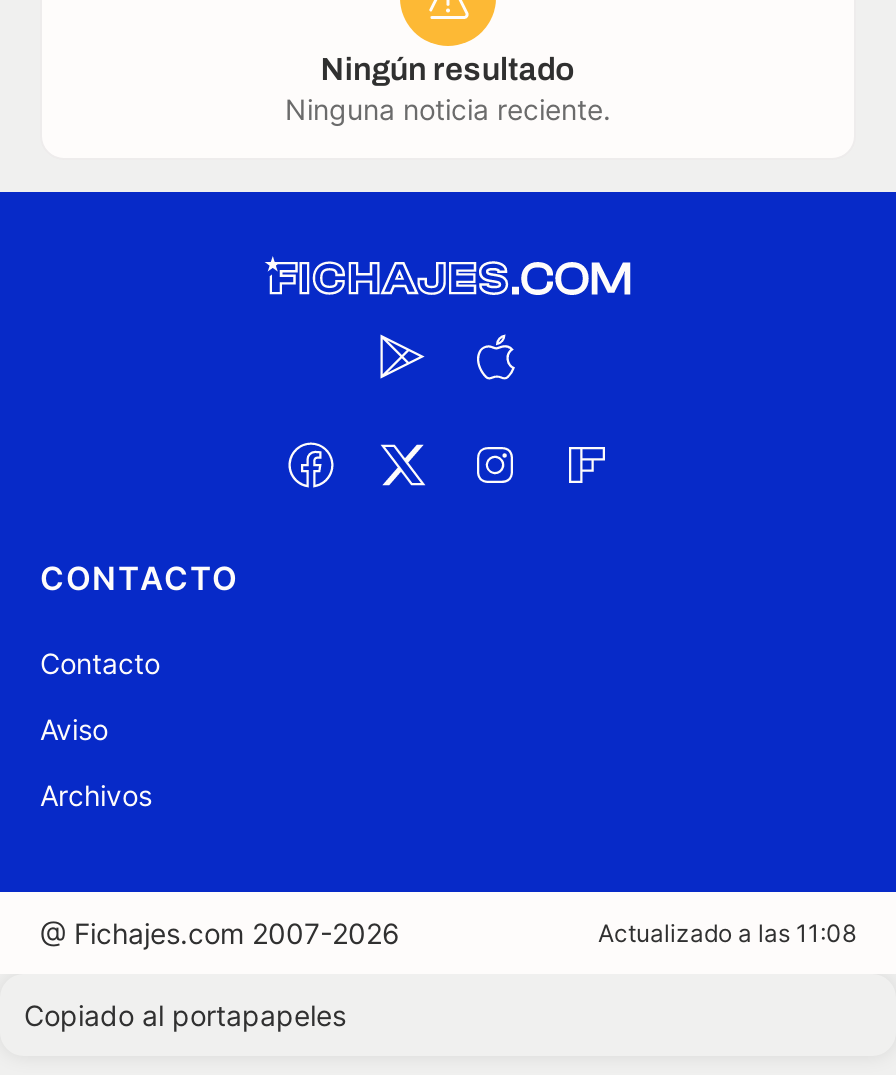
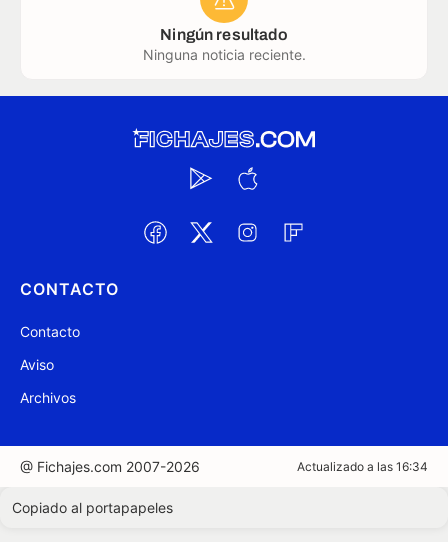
- Actualizado a las 11:08
+ Actualizado a las 16:34
